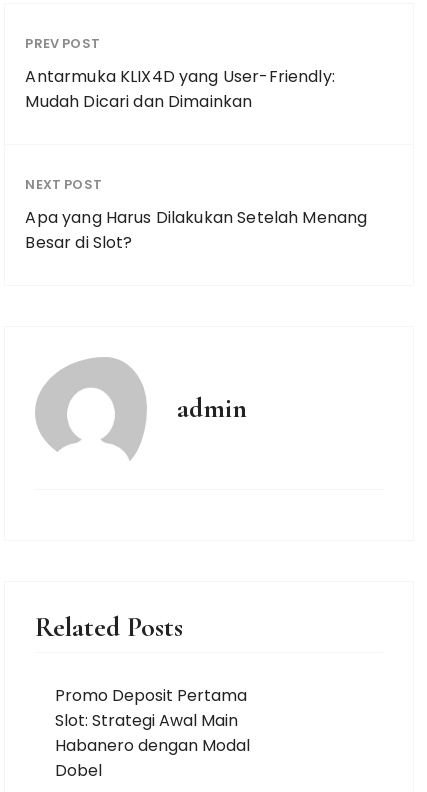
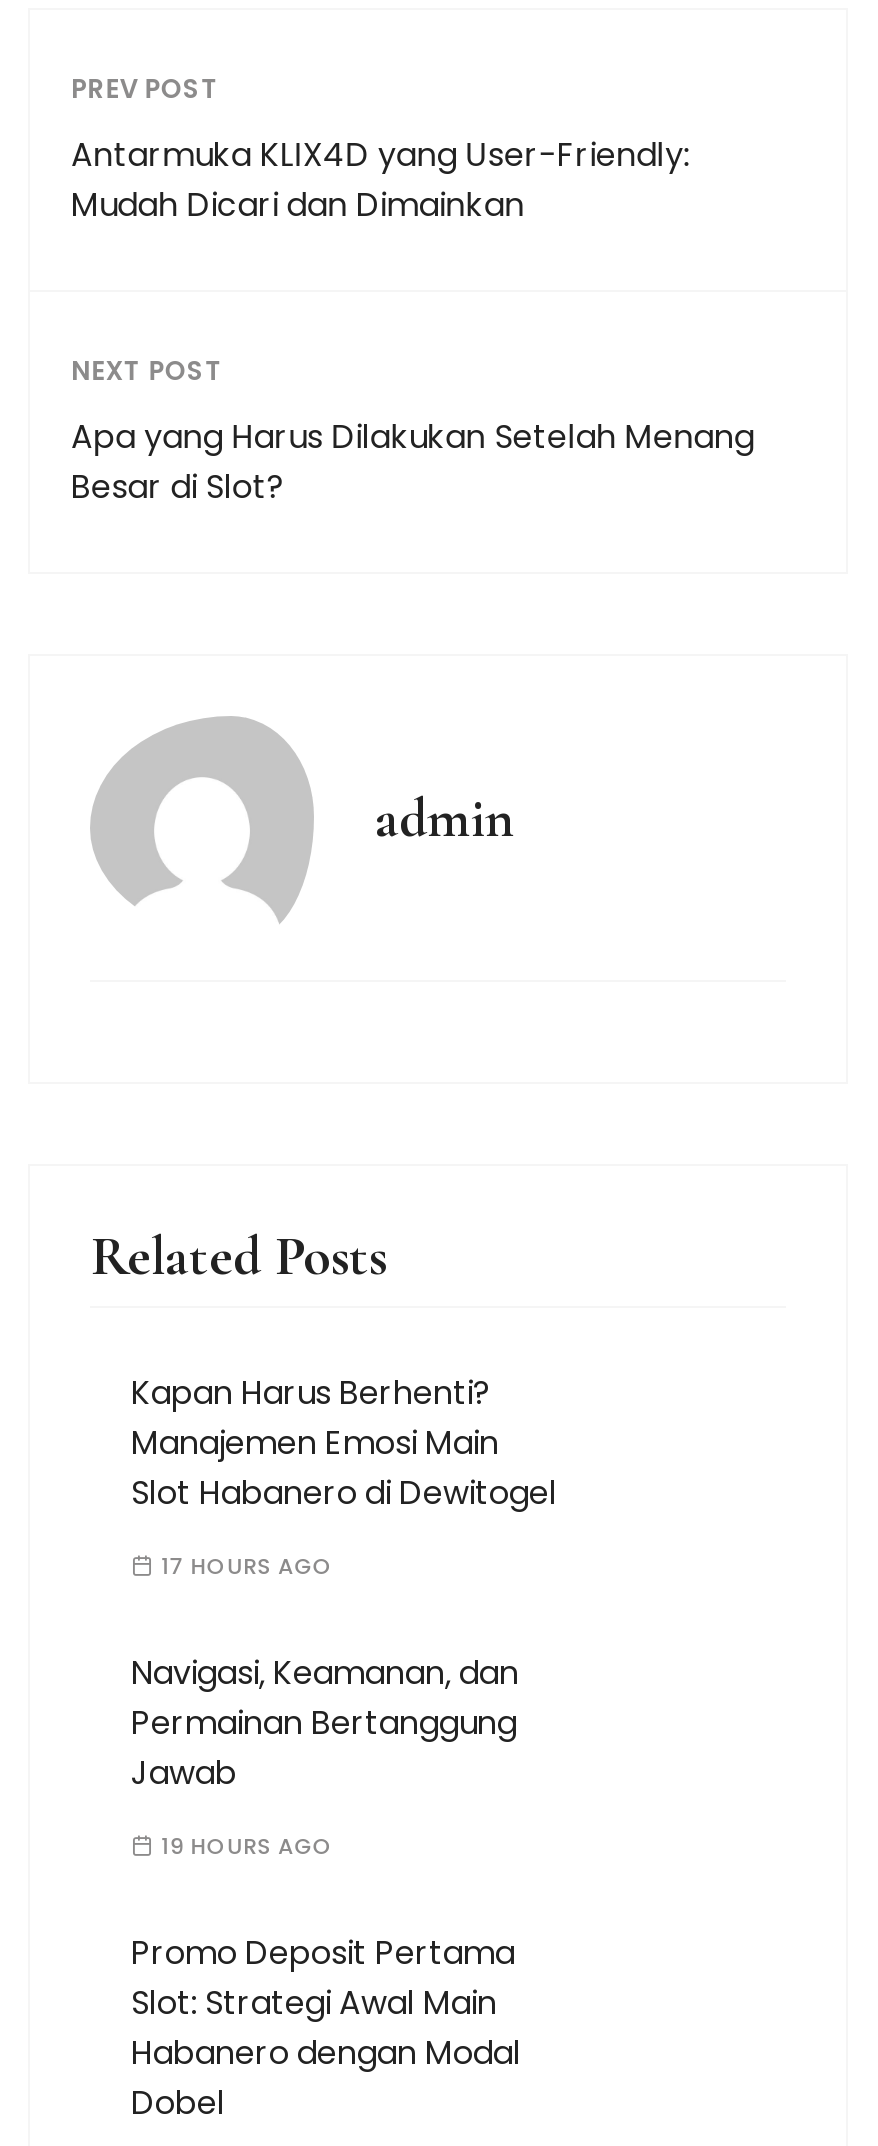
+ Kapan Harus Berhenti?
+ Manajemen Emosi Main
+ Slot Habanero di Dewitogel
+ 17 HOURS AGO
+ Navigasi, Keamanan, dan
+ Permainan Bertanggung
+ Jawab
+ 19 HOURS AGO
